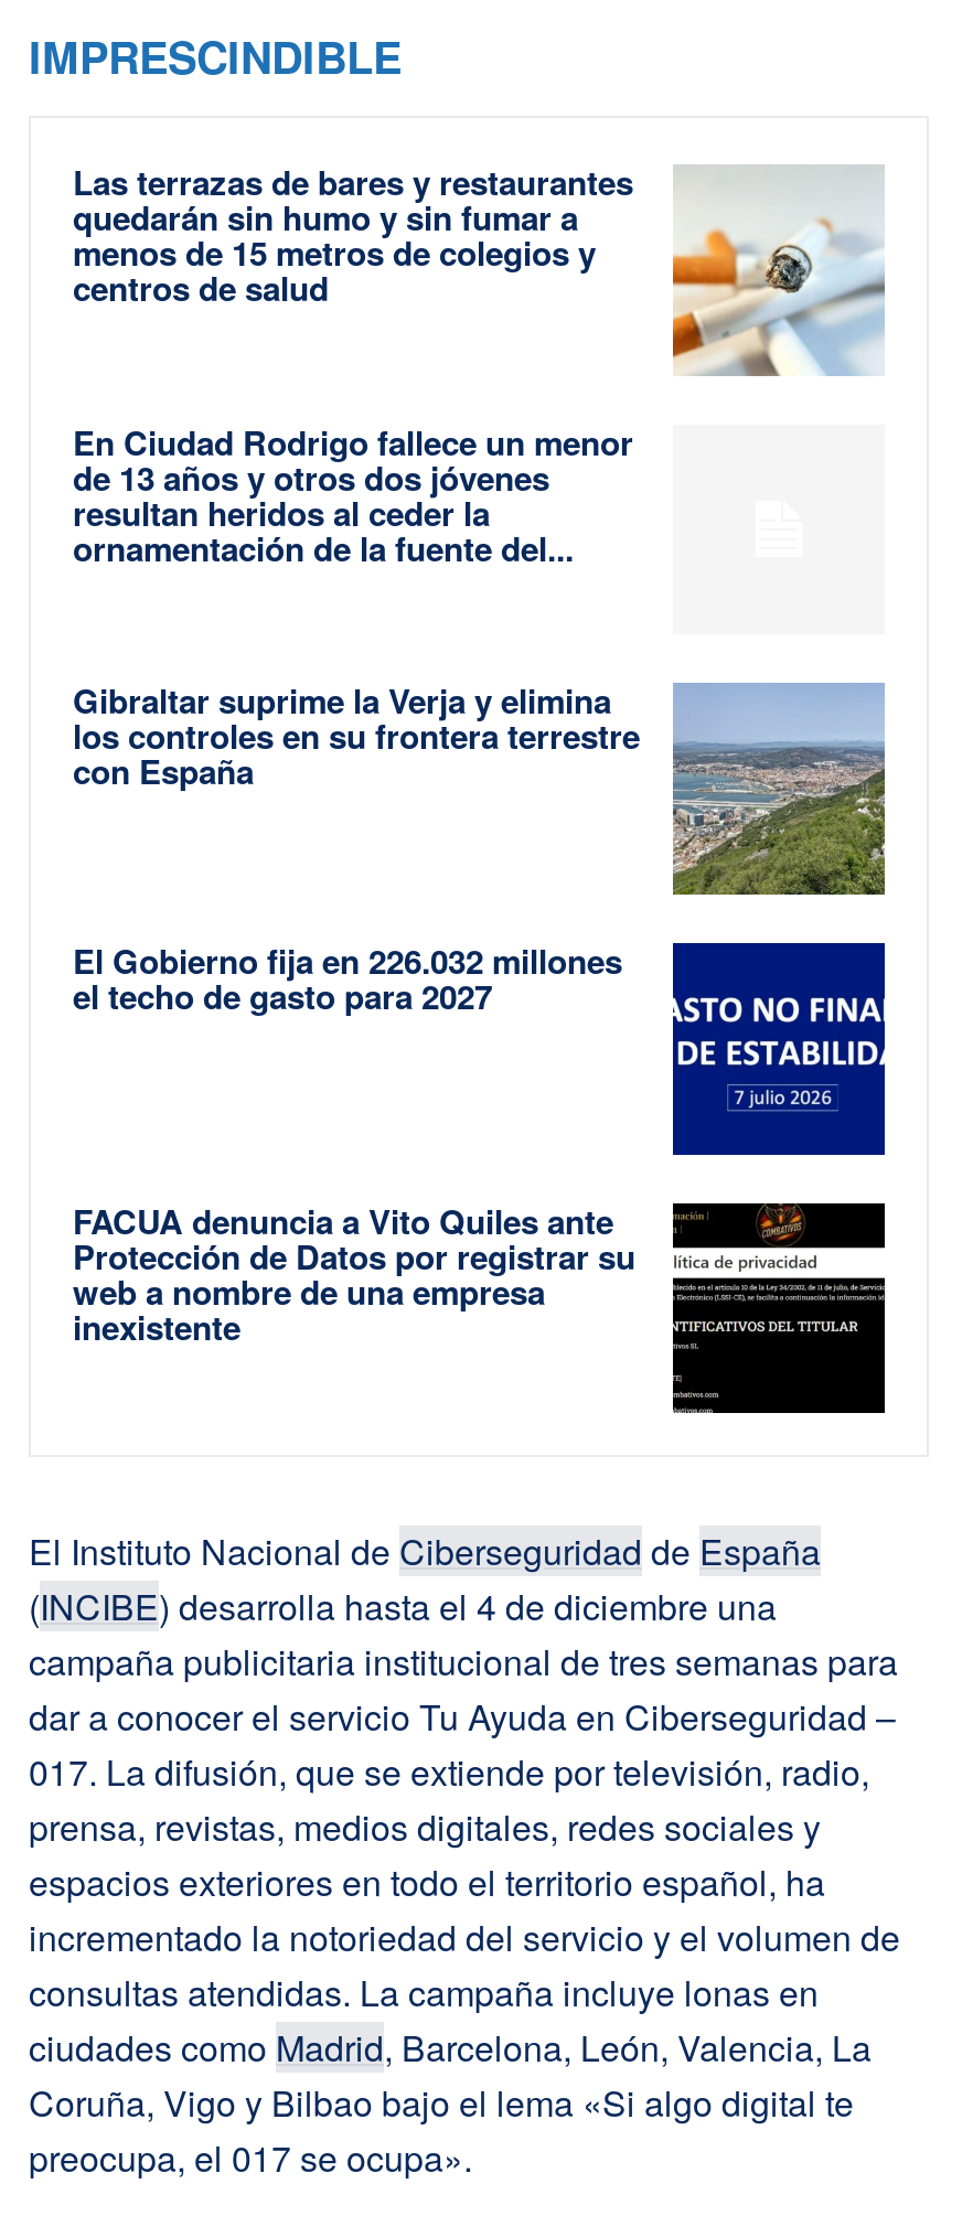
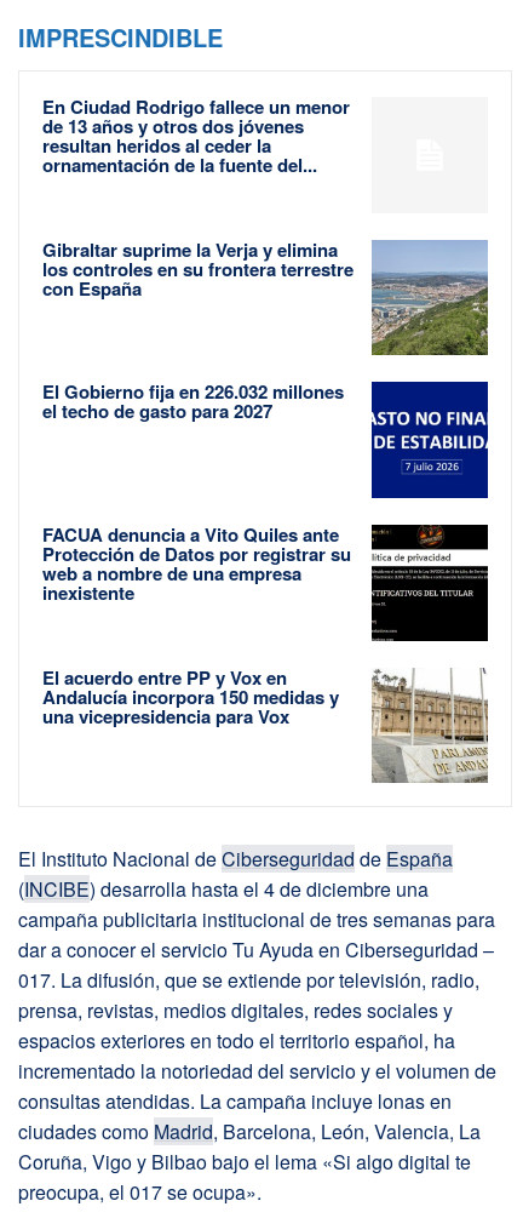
- [image]
- Las terrazas de bares y restaurantes
- quedarán sin humo y sin fumar a
- menos de 15 metros de colegios y
- centros de salud

moved up: [image] | En Ciudad Rodrigo fallece un menor | de 13 años y otros dos jóvenes | ... | web a nombre de una empresa | inexistente

+ [image]
+ El acuerdo entre PP y Vox en
+ Andalucía incorpora 150 medidas y
+ una vicepresidencia para Vox
